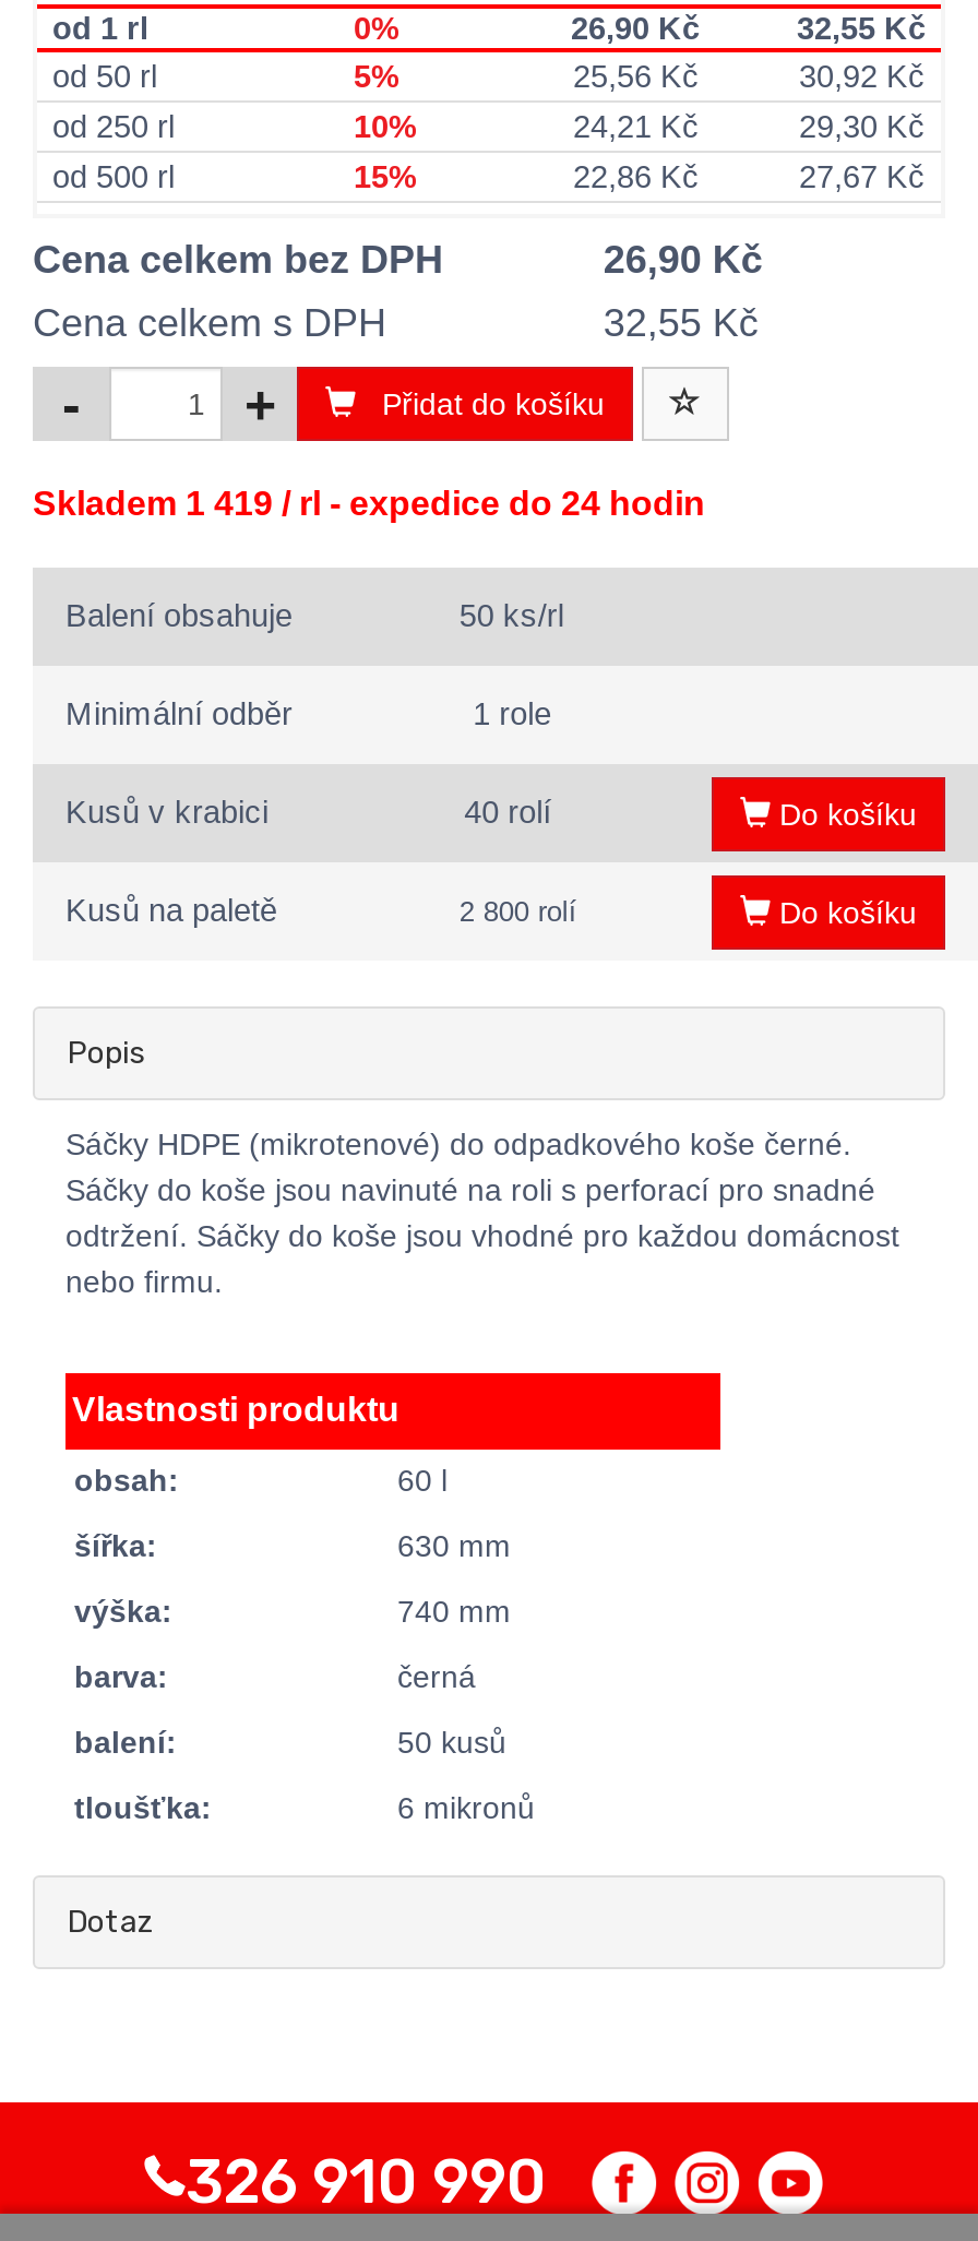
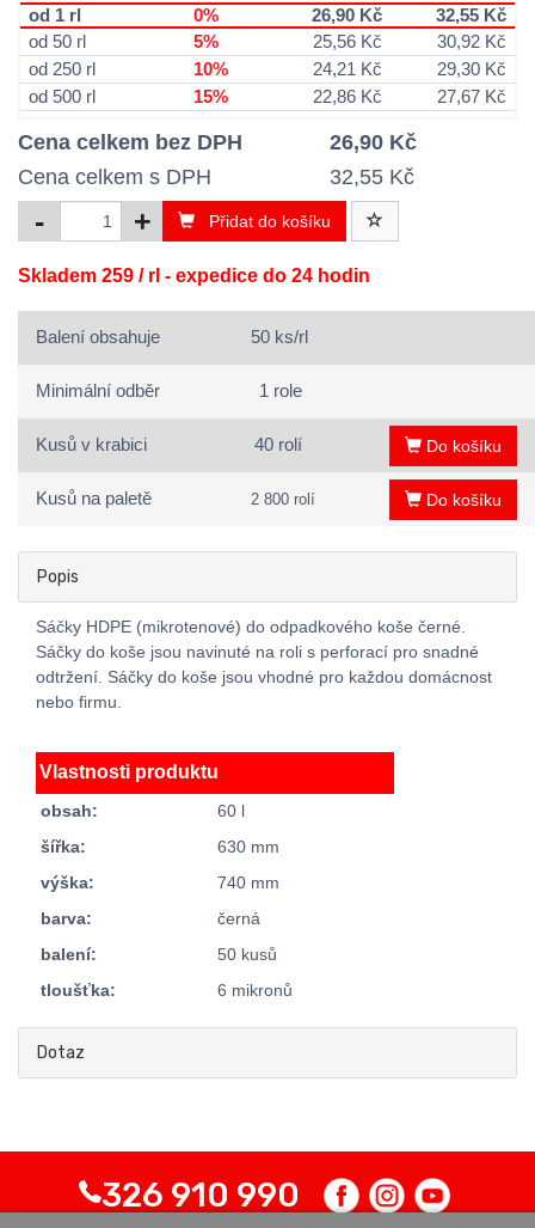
- Skladem 1 419 / rl - expedice do 24 hodin
+ Skladem 259 / rl - expedice do 24 hodin
